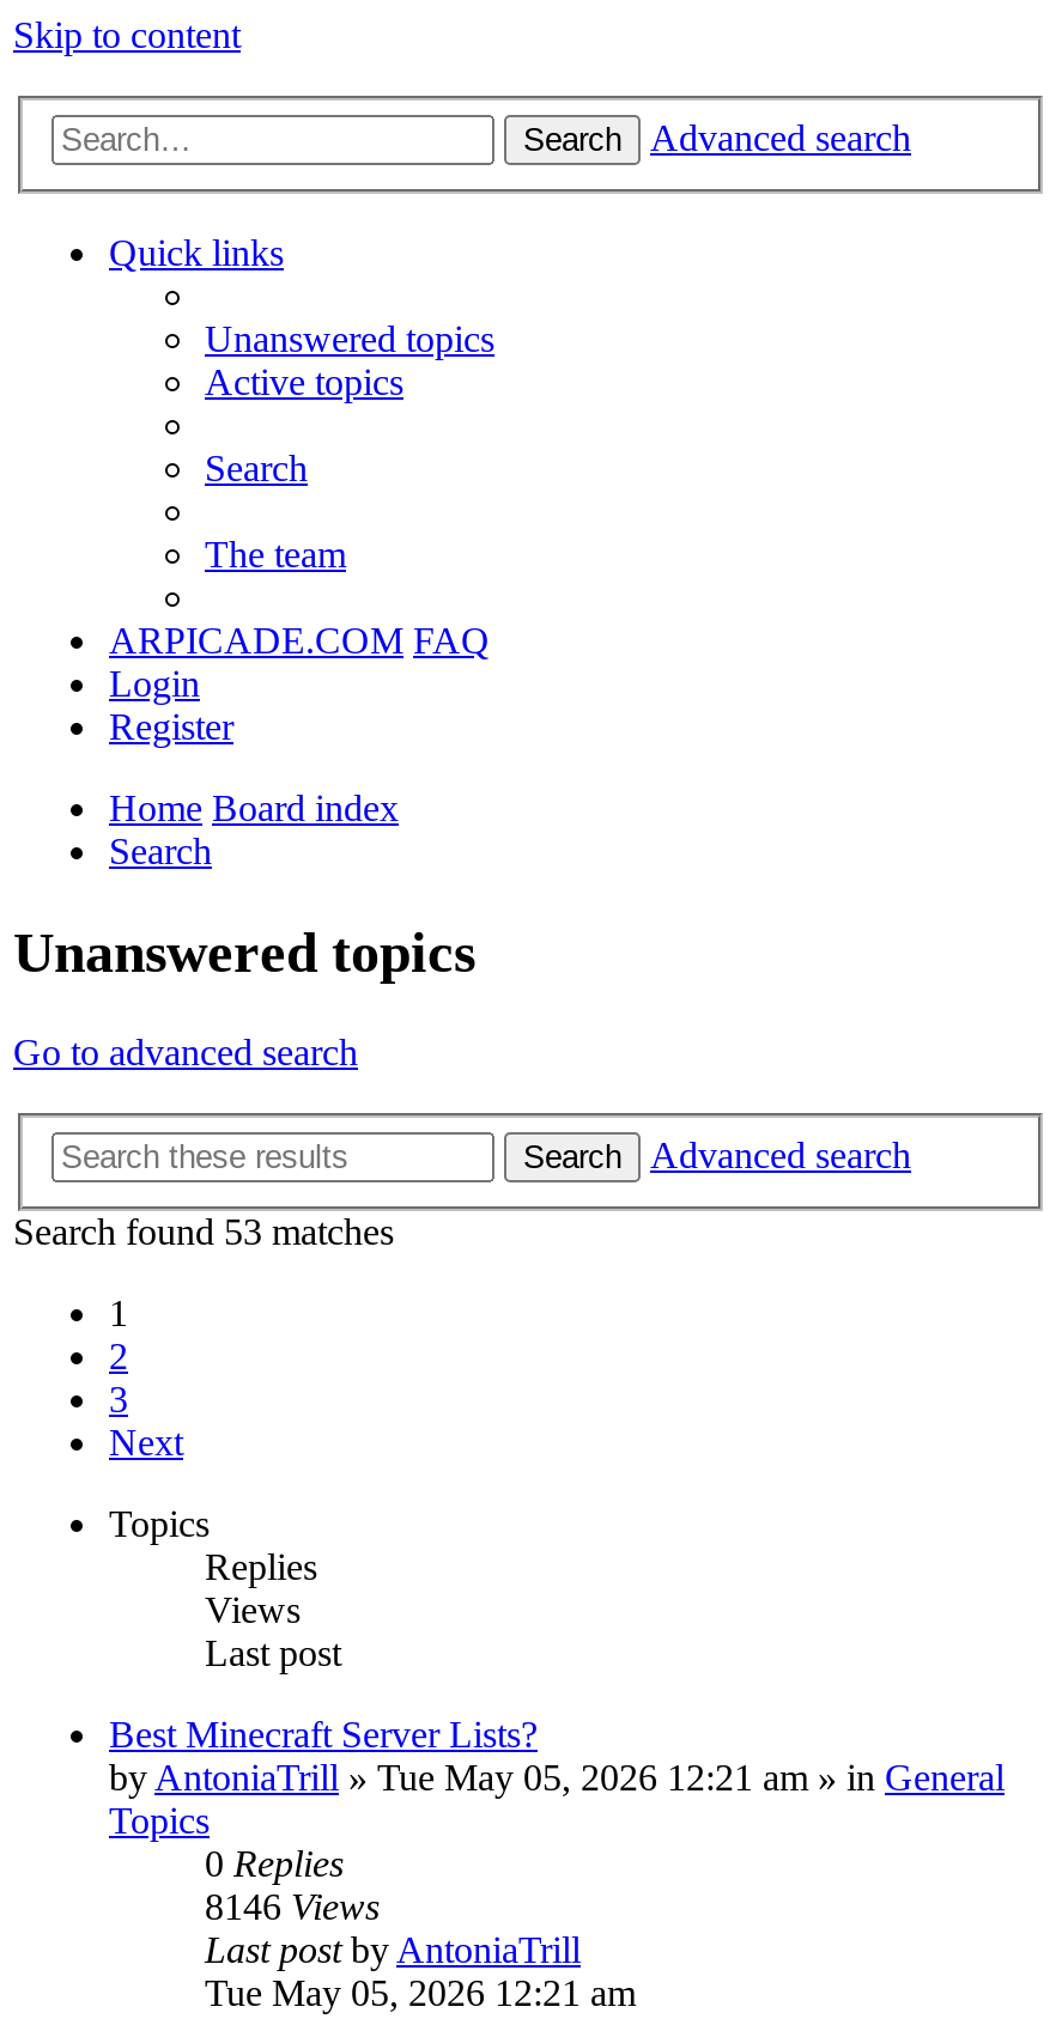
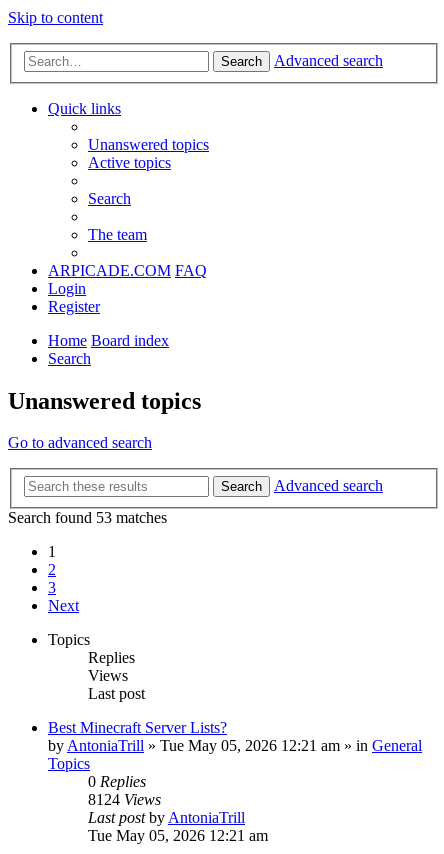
- 8146 Views
+ 8124 Views
